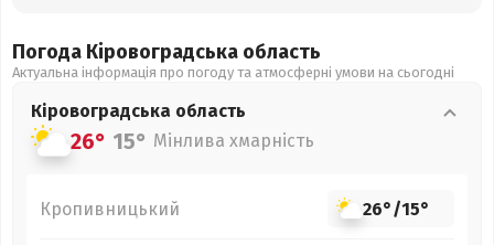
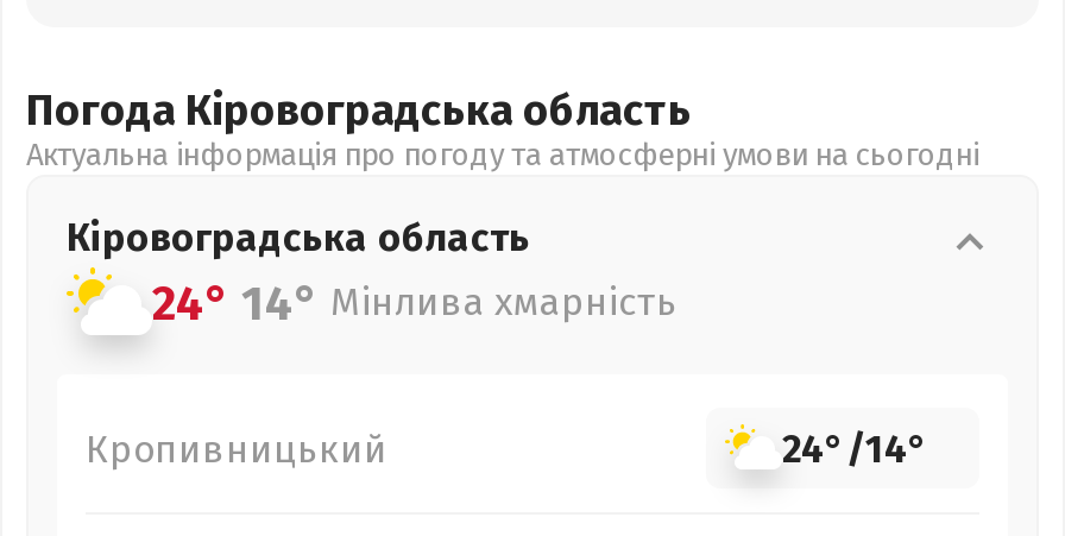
- 26° 15° Мінлива хмарність
+ 24° 14° Мінлива хмарність

- 26° /15°
+ 24° /14°
